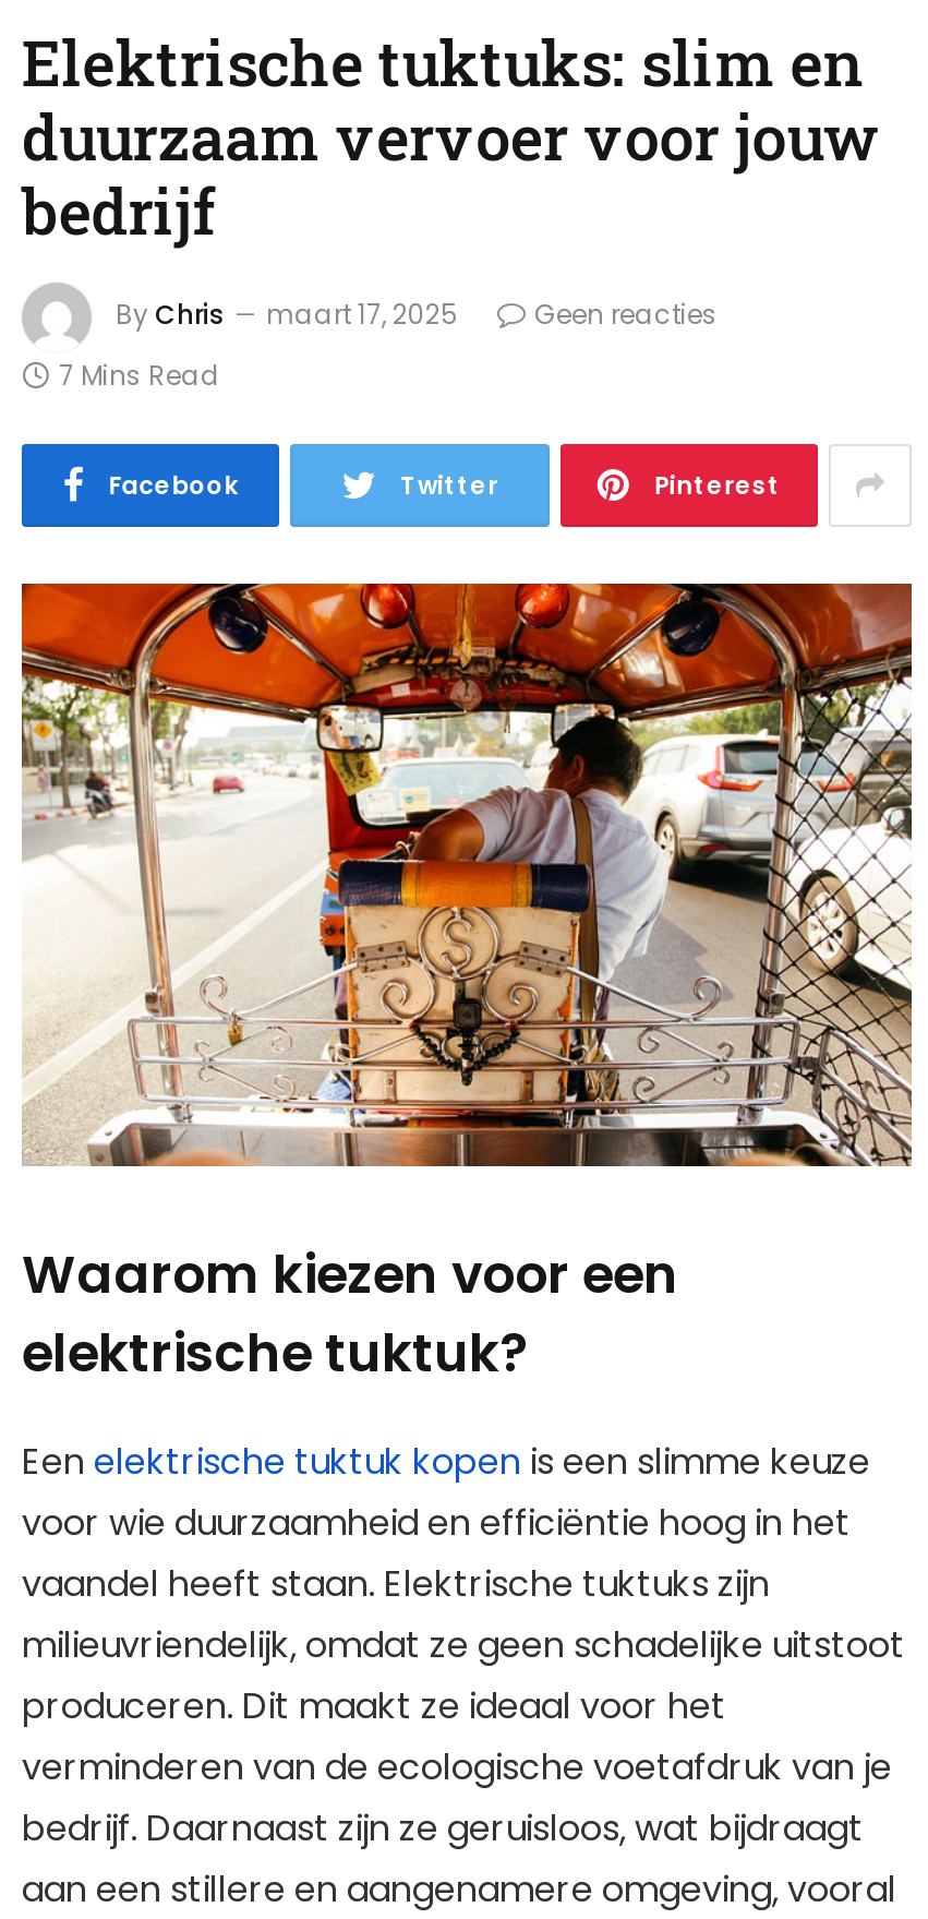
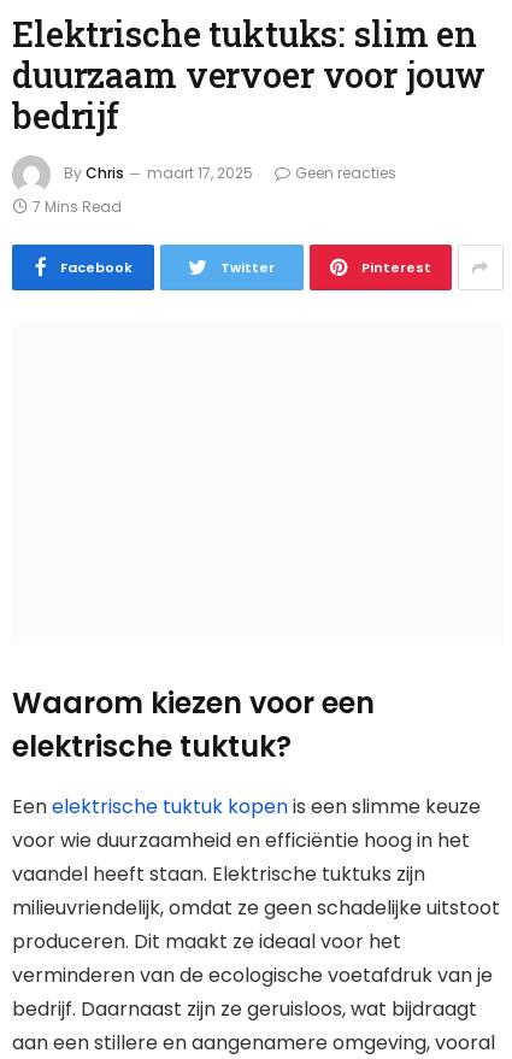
- [image]
